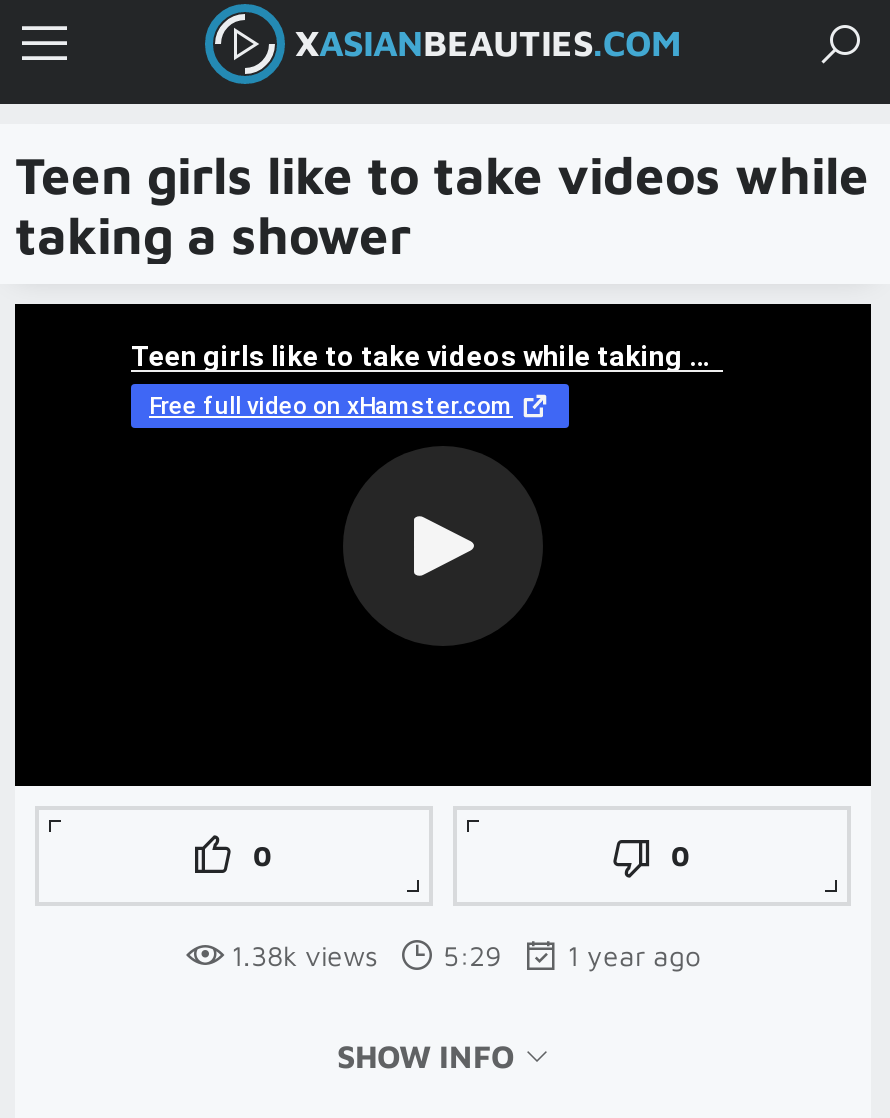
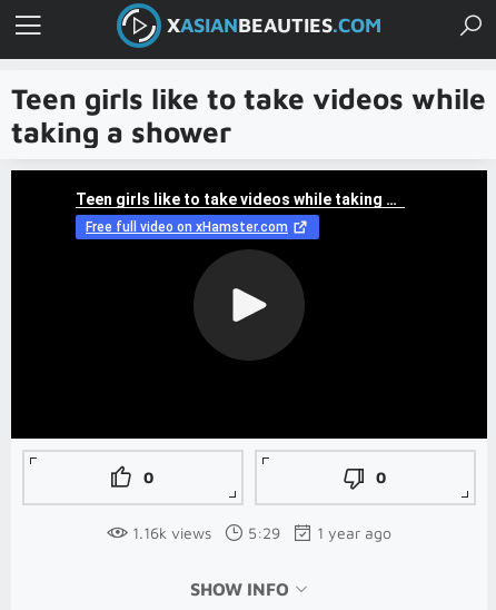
- 1.38k views 5:29 1 year ago
+ 1.16k views 5:29 1 year ago
